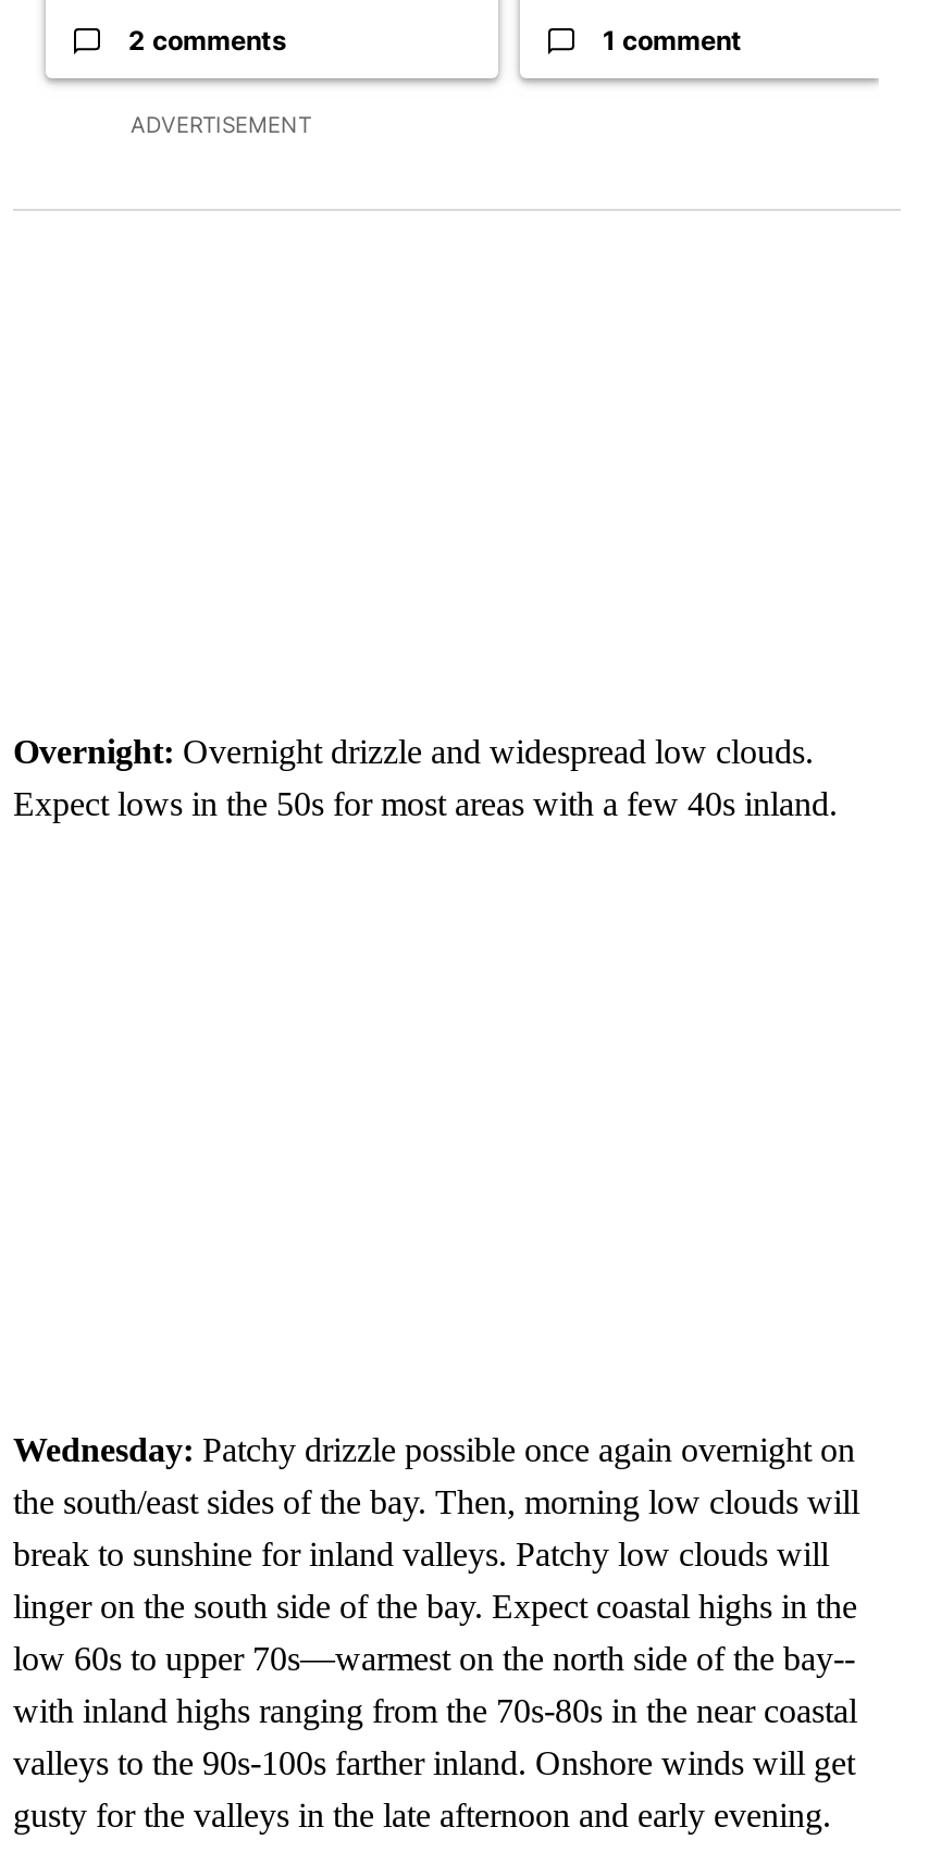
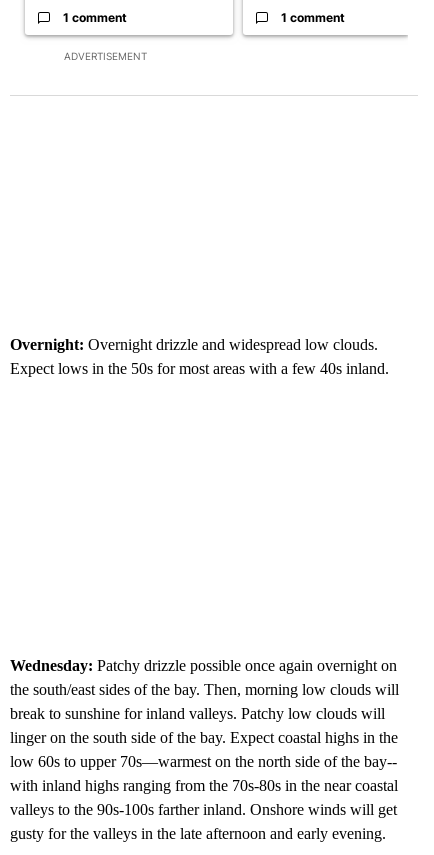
- 2 comments
+ 1 comment
